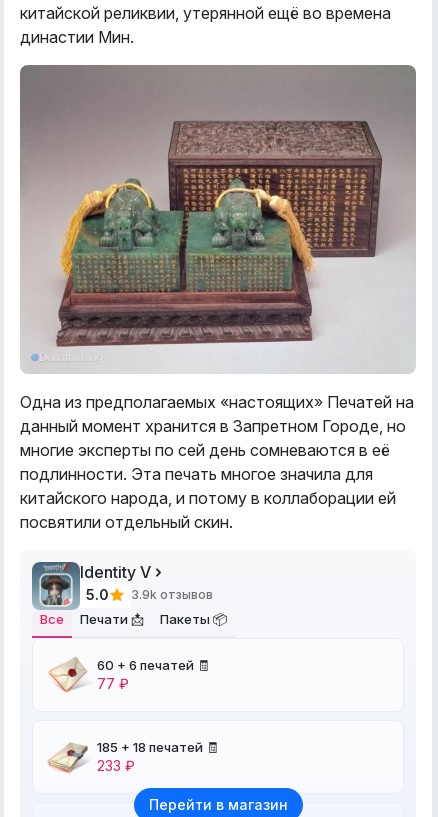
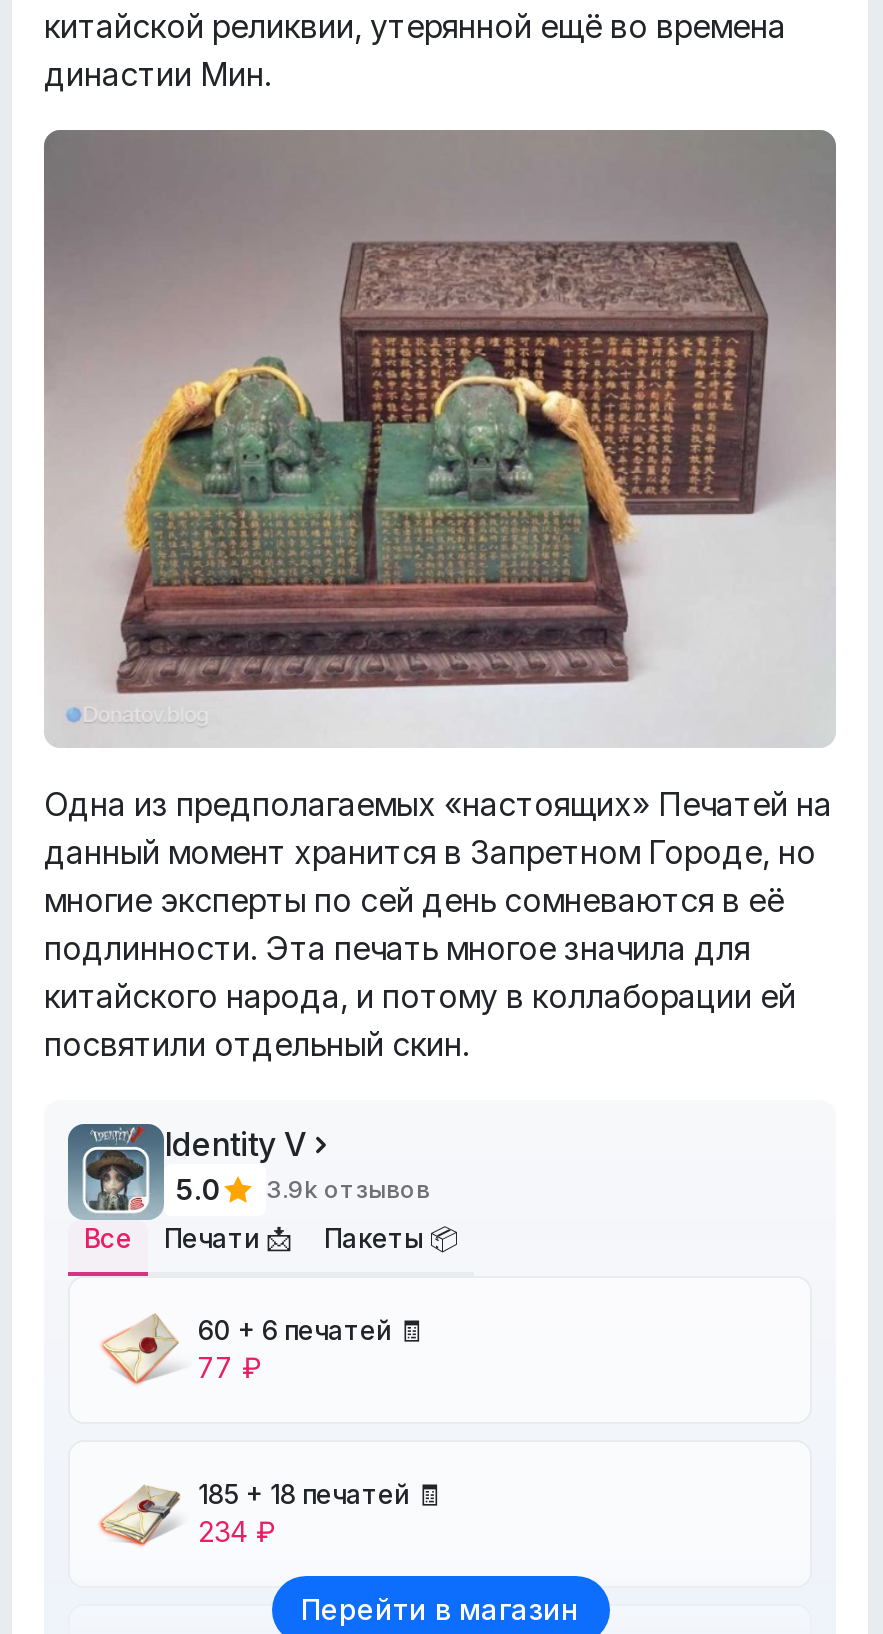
- 233 ₽
+ 234 ₽
